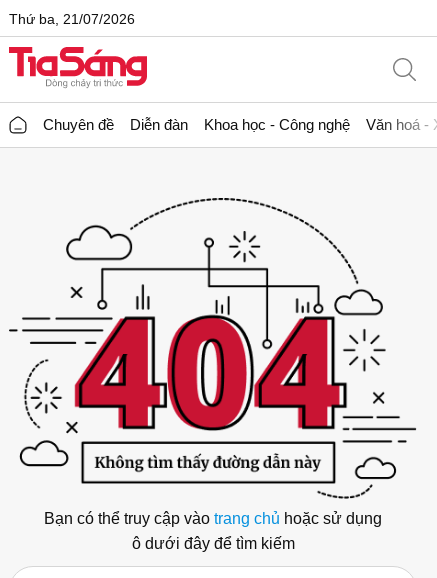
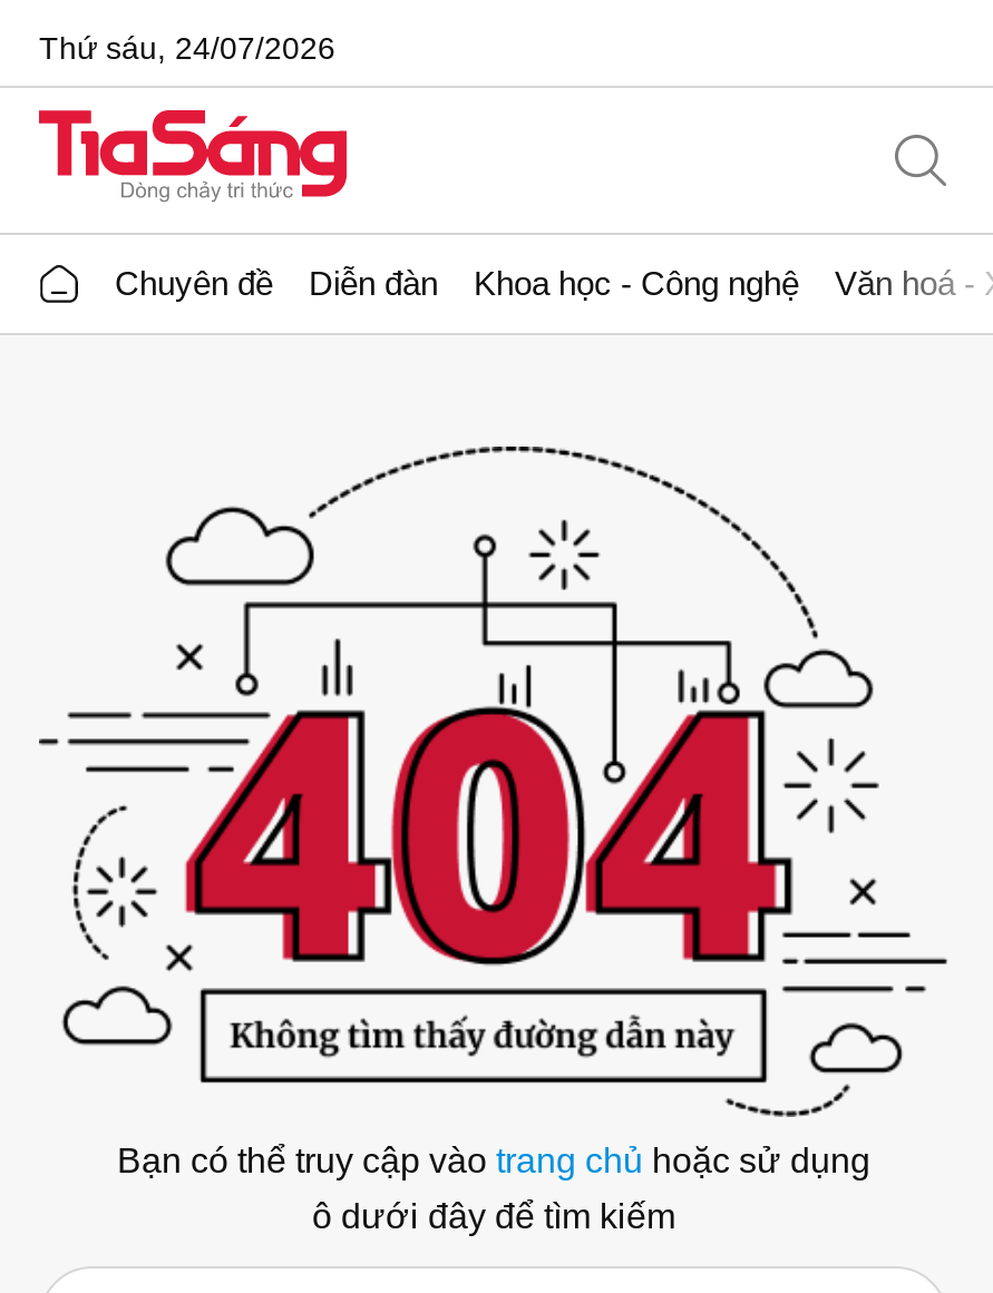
- Thứ ba, 21/07/2026
+ Thứ sáu, 24/07/2026
